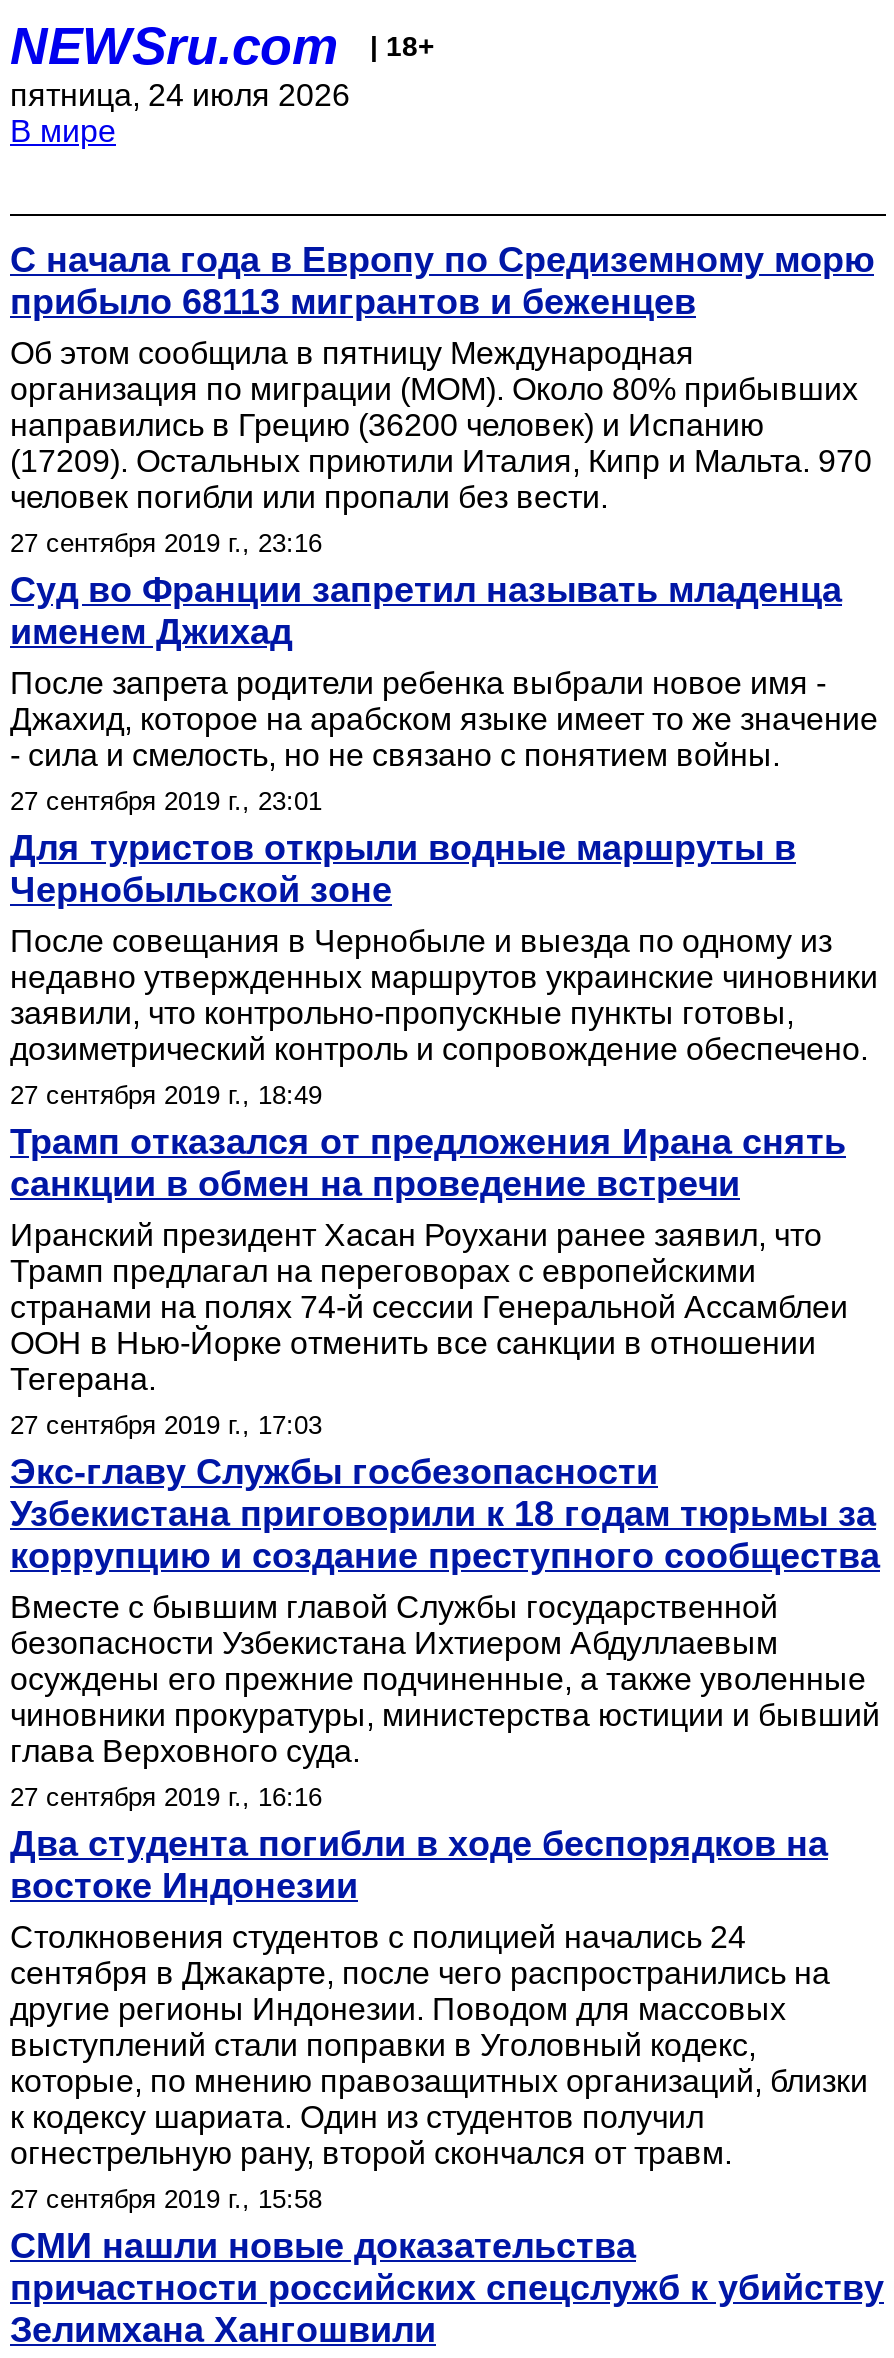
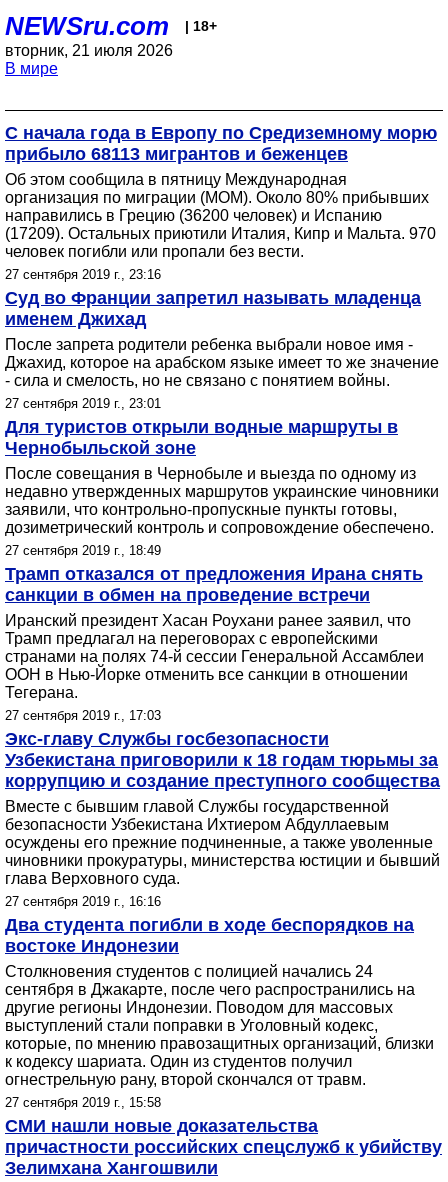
- пятница, 24 июля 2026
+ вторник, 21 июля 2026
